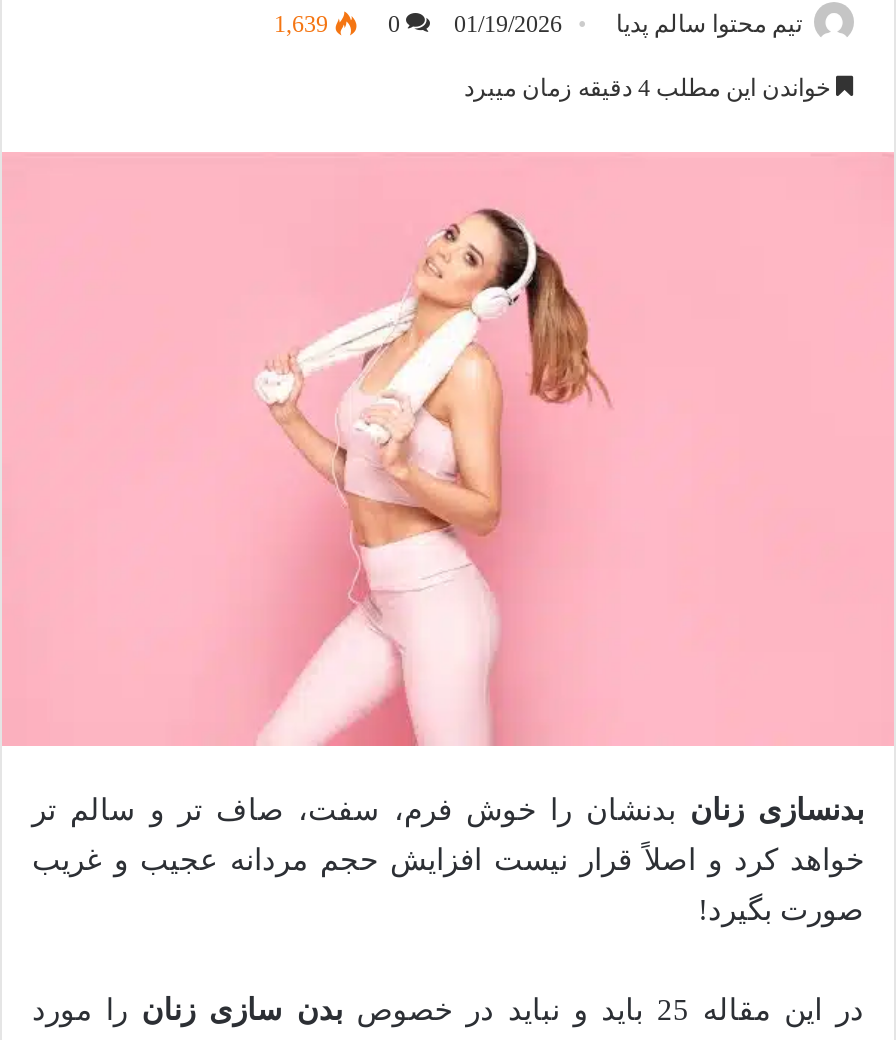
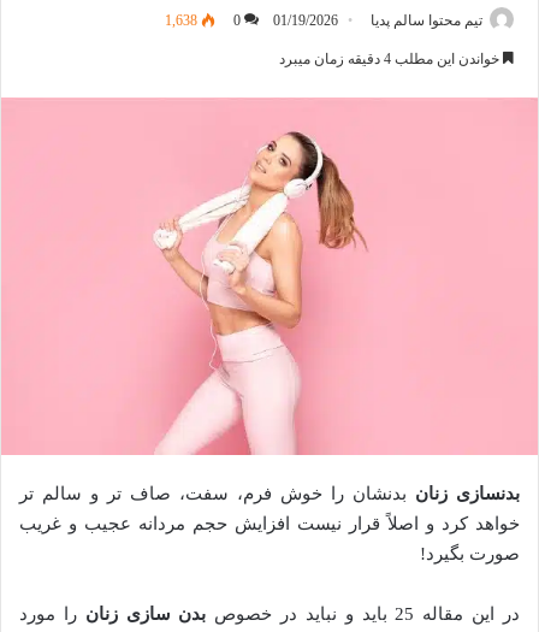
- 1,639
+ 1,638
